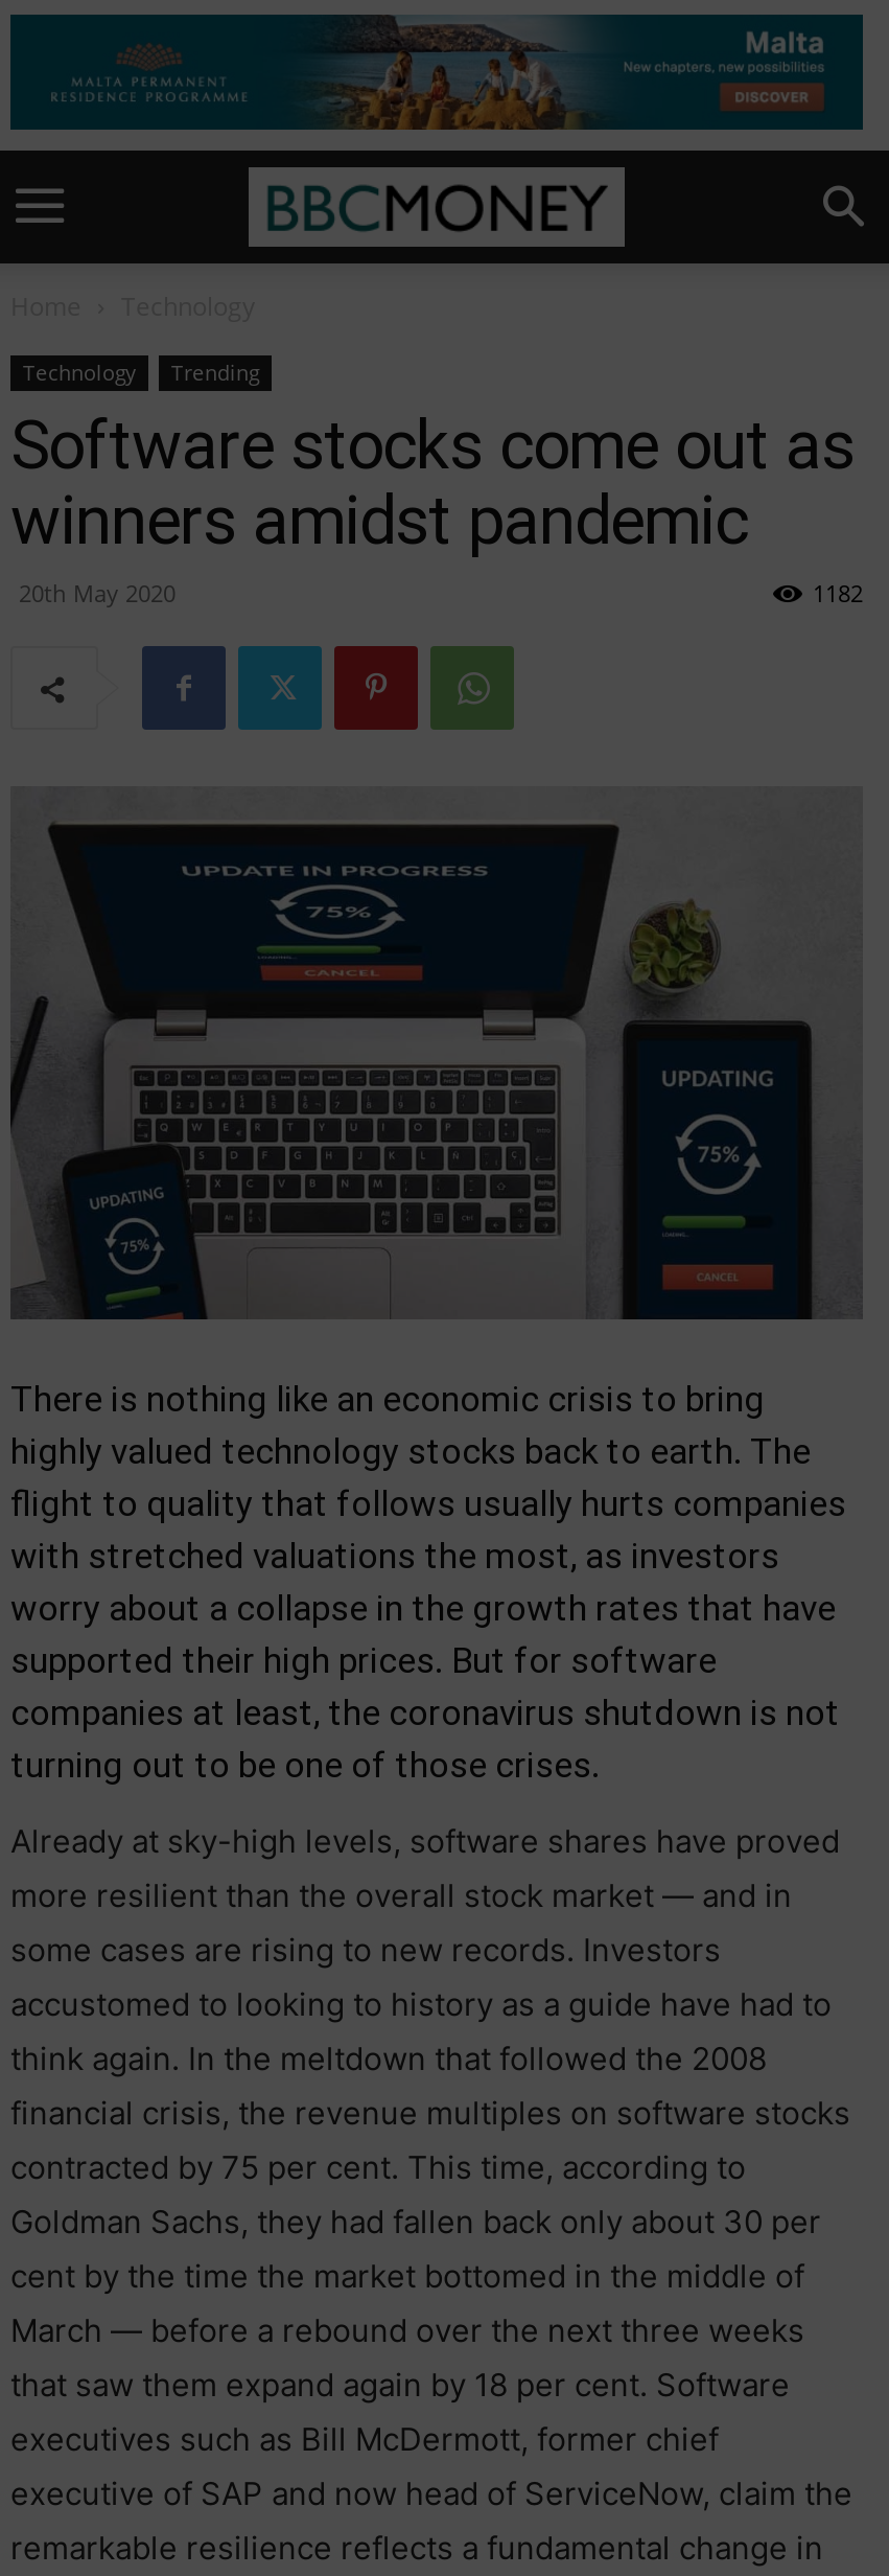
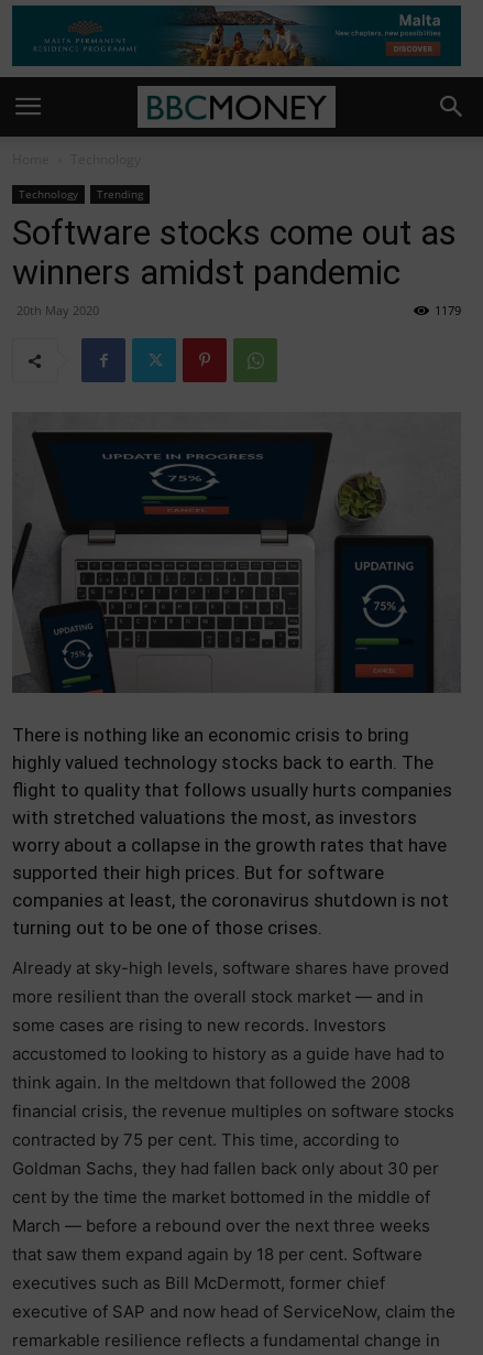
- 1182
+ 1179
